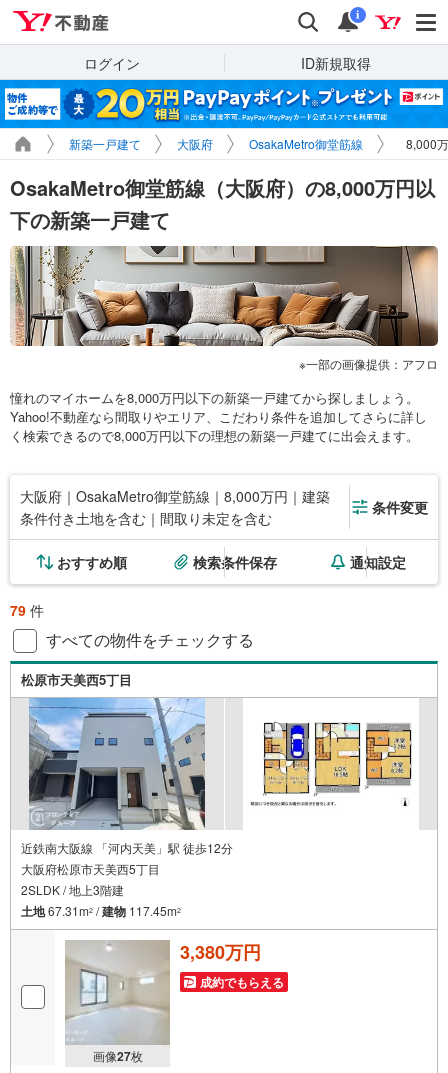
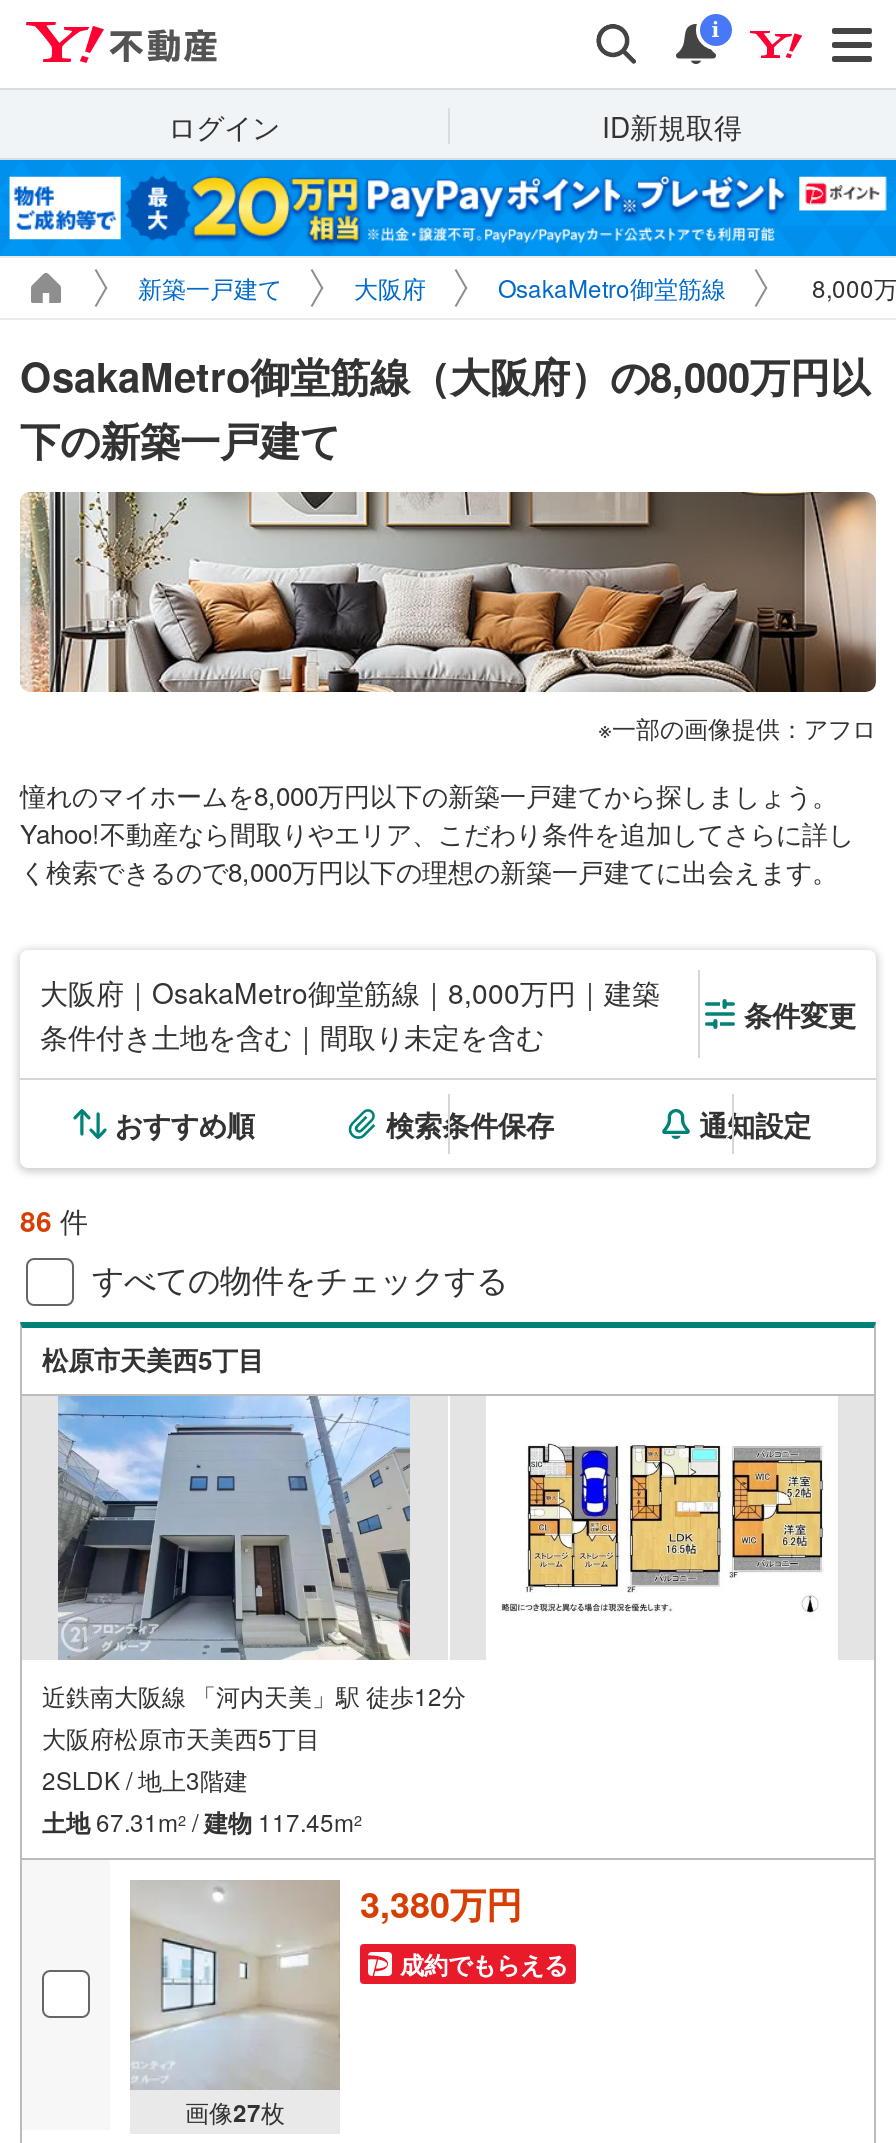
- 79件
+ 86件
